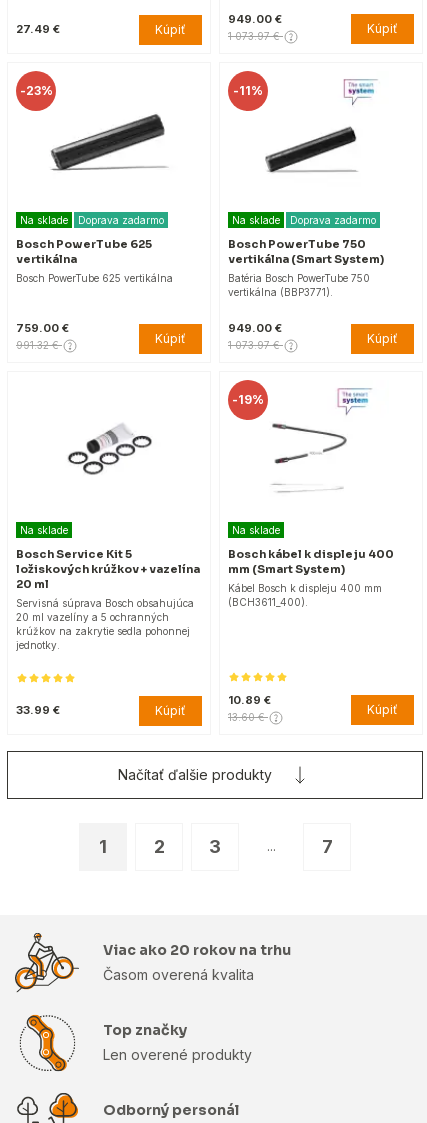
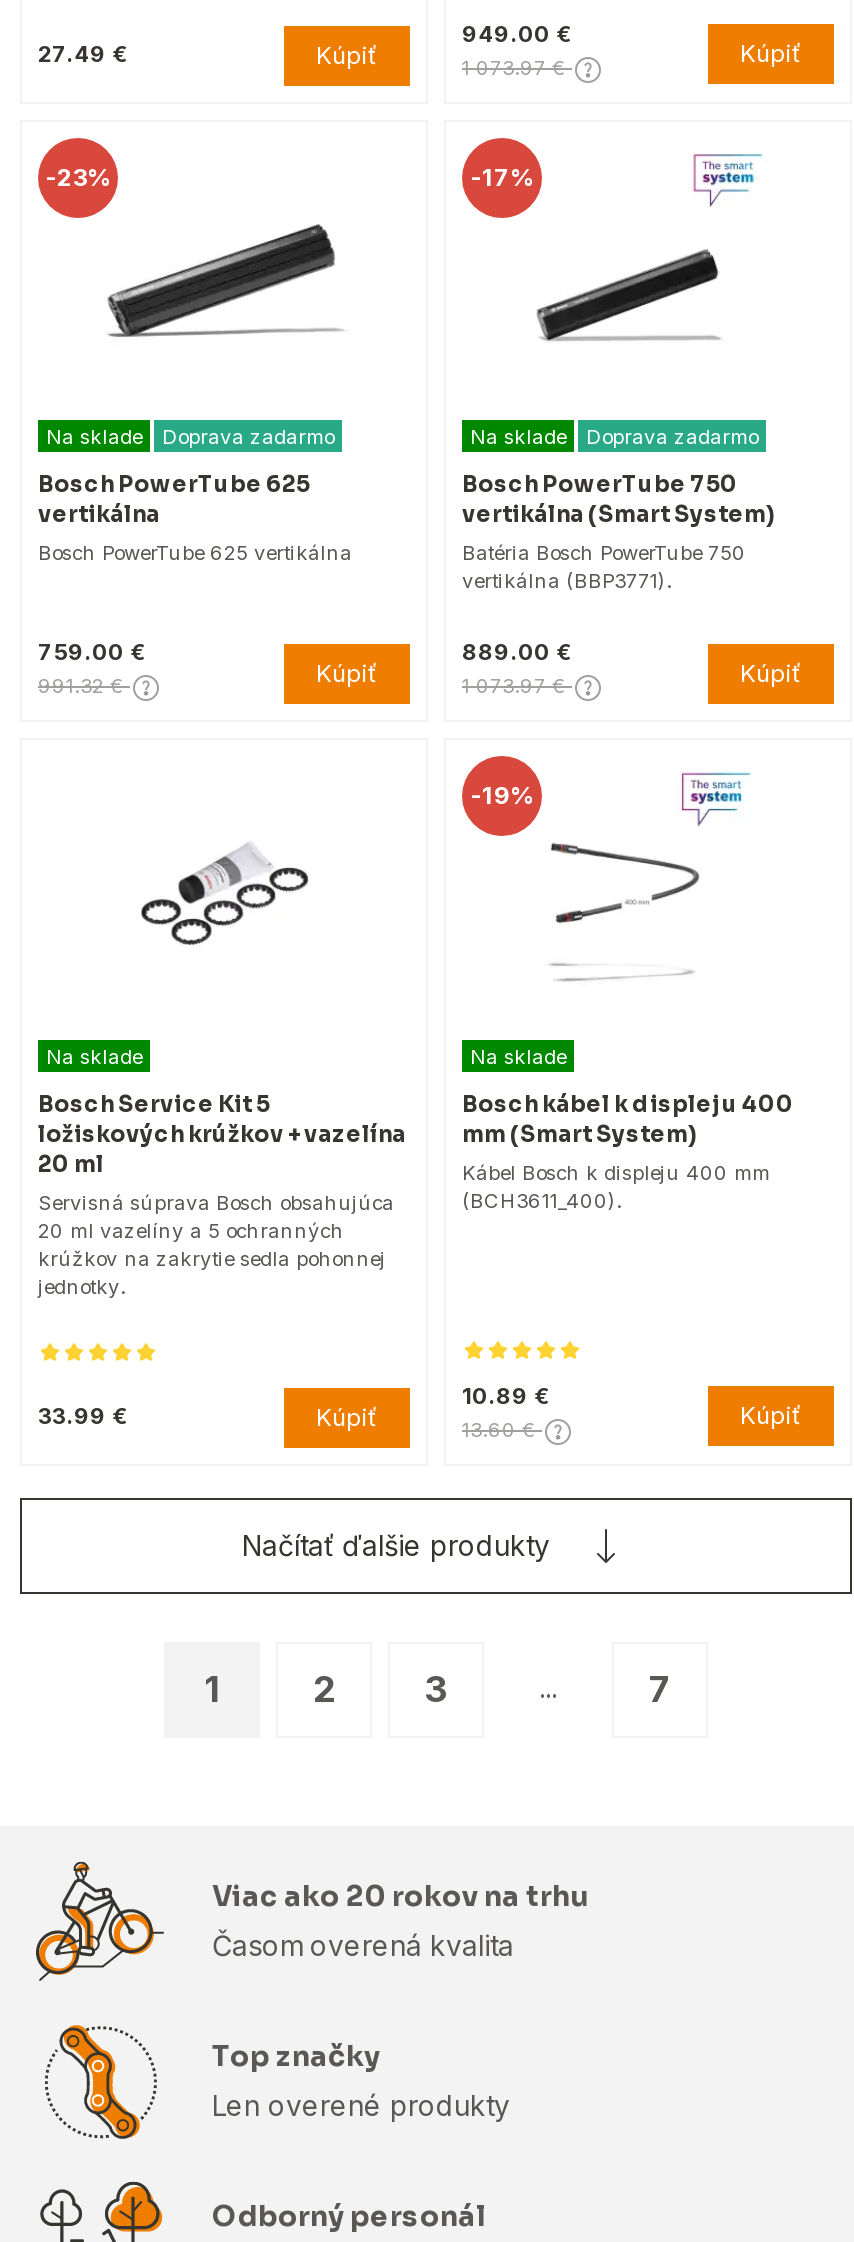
- -11%
+ -17%

- 949.00 €
+ 889.00 €
